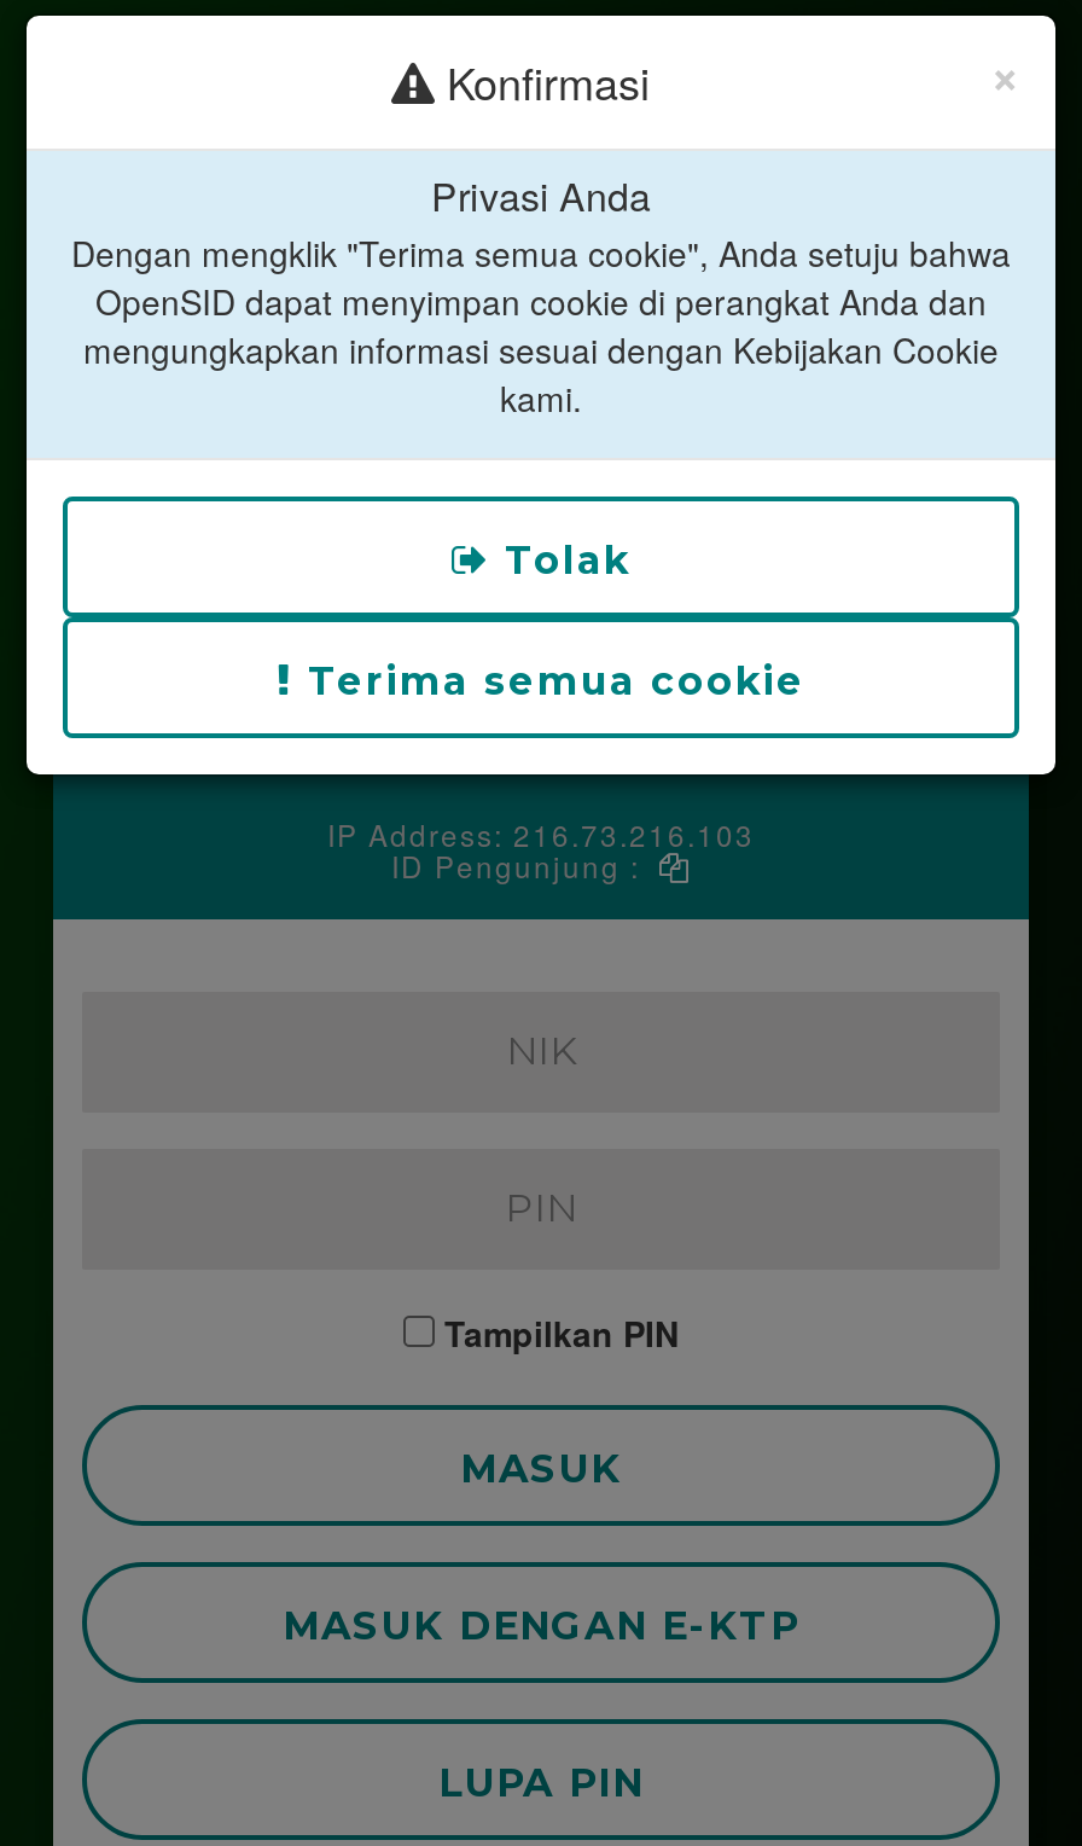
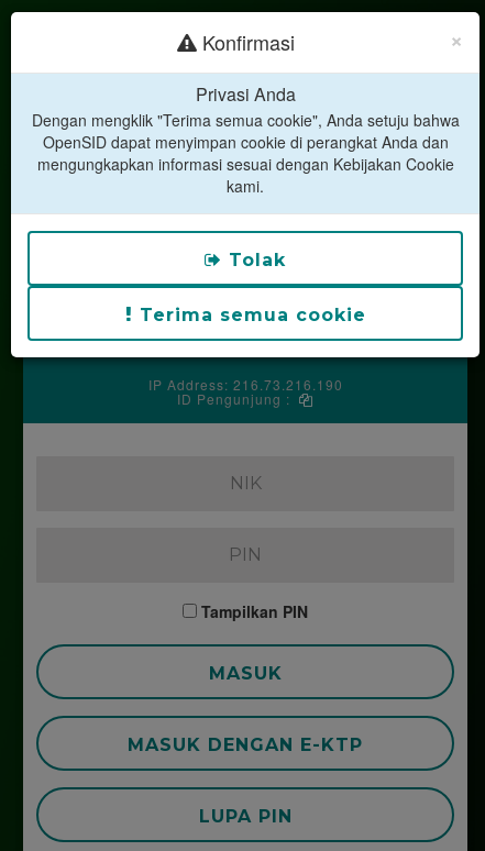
- IP Address: 216.73.216.103
+ IP Address: 216.73.216.190
